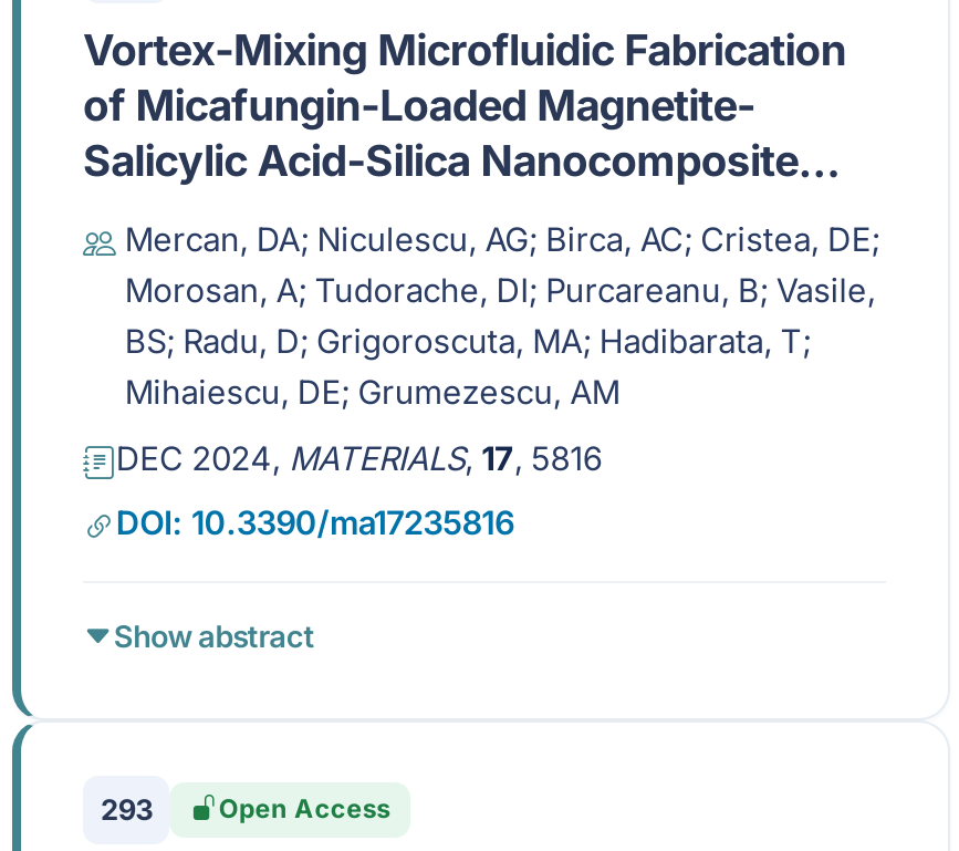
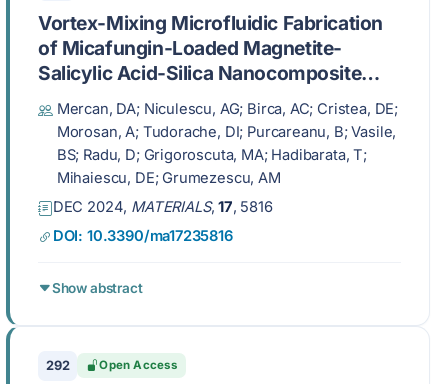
- 293
+ 292
